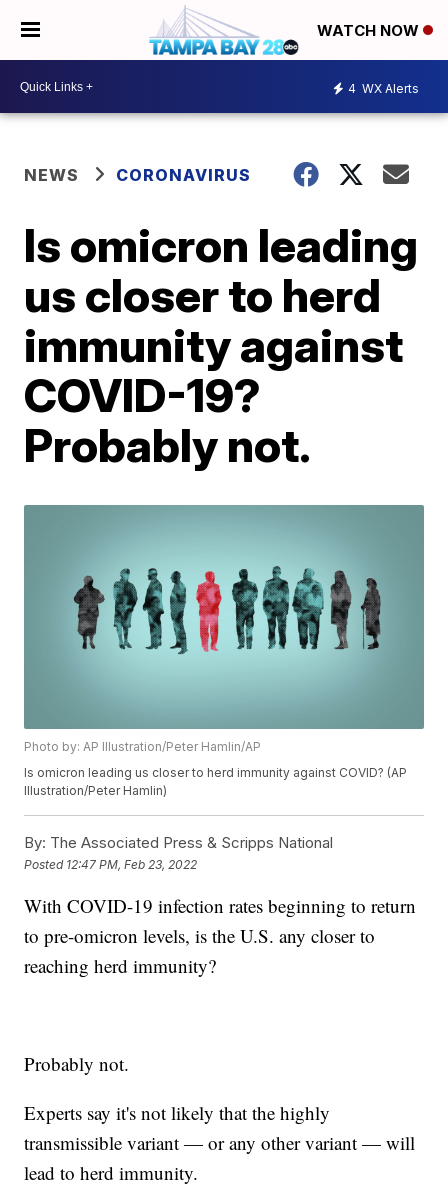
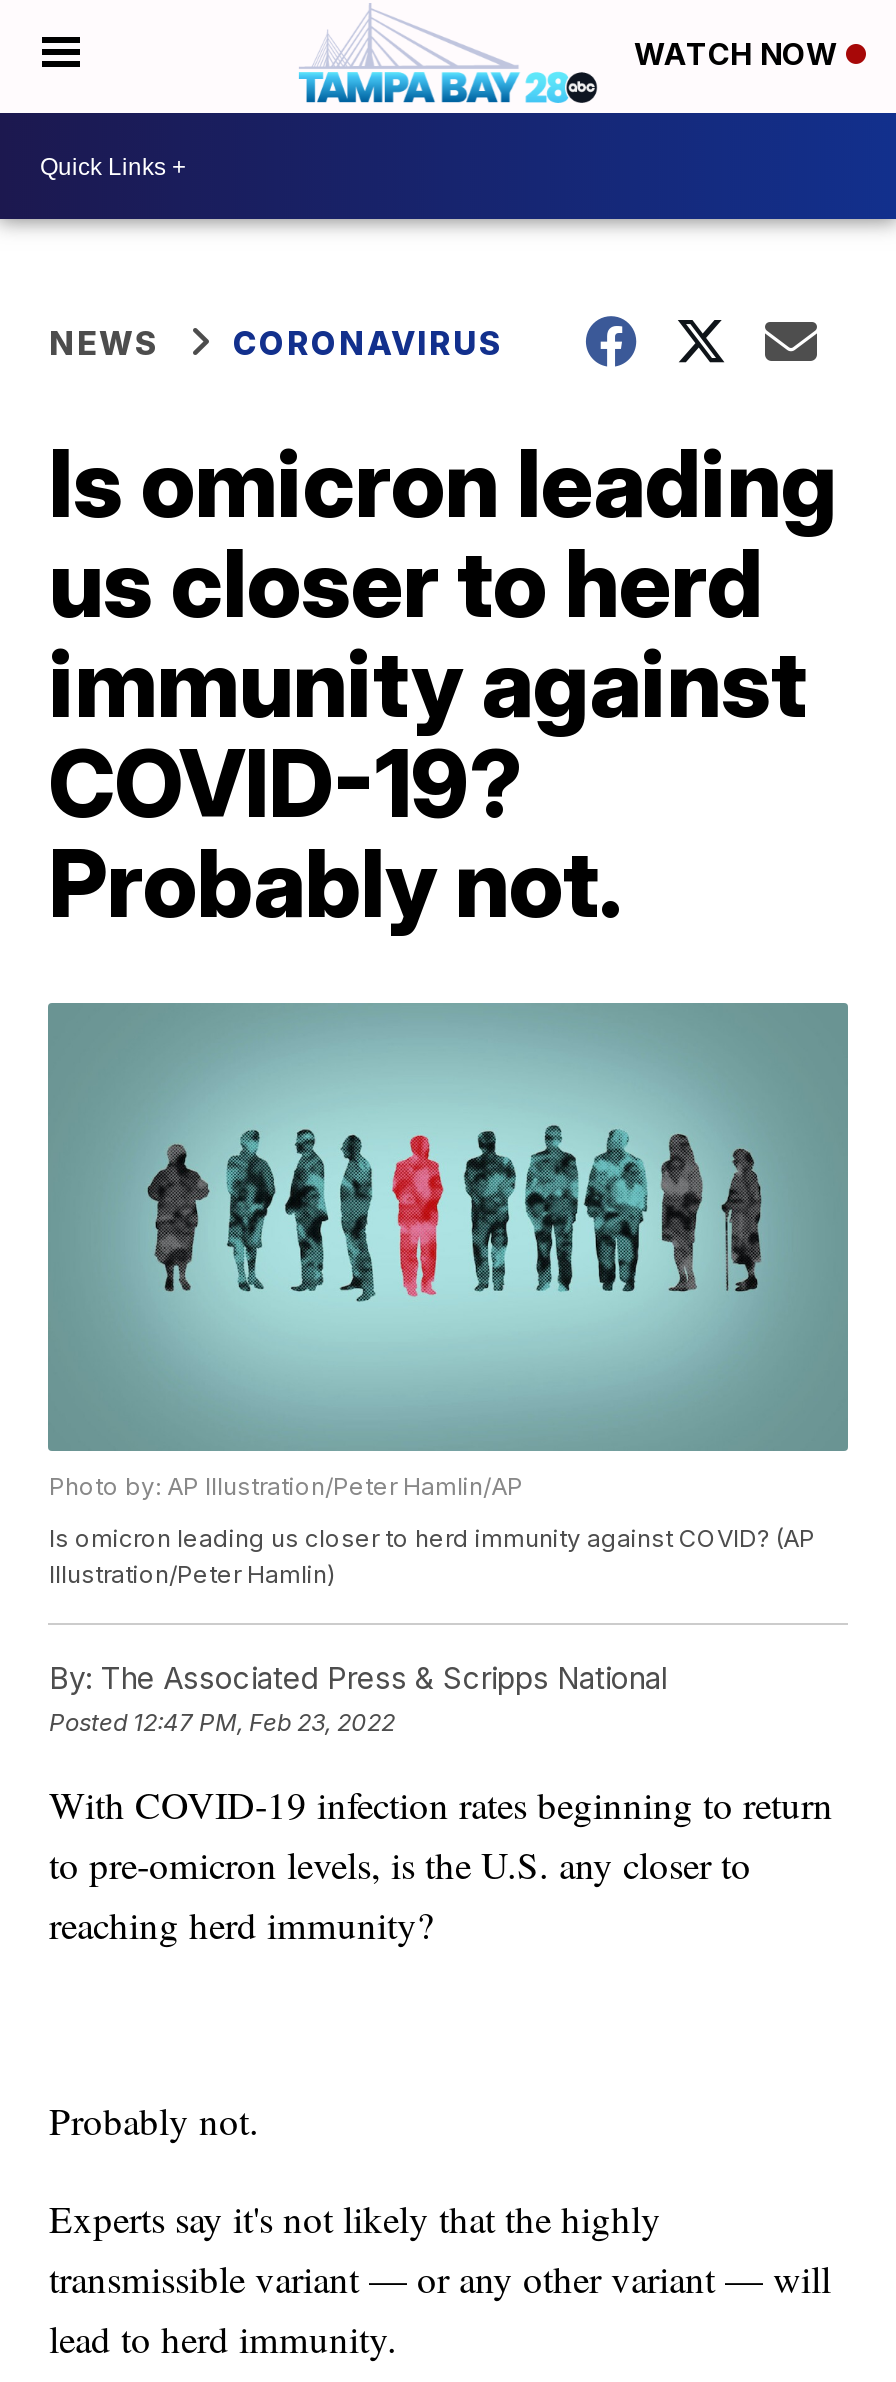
- 4 WX Alerts
